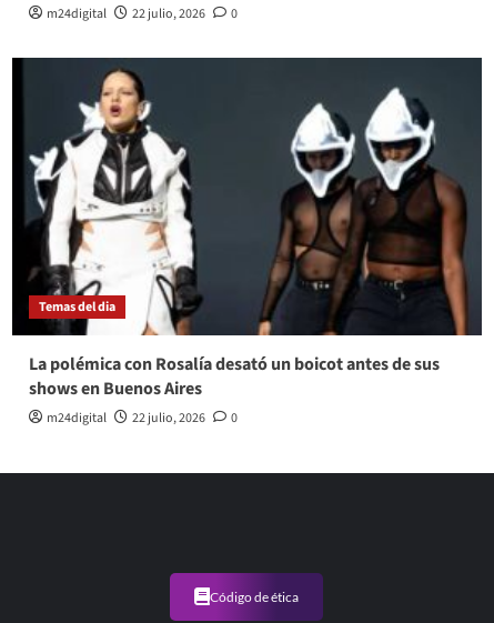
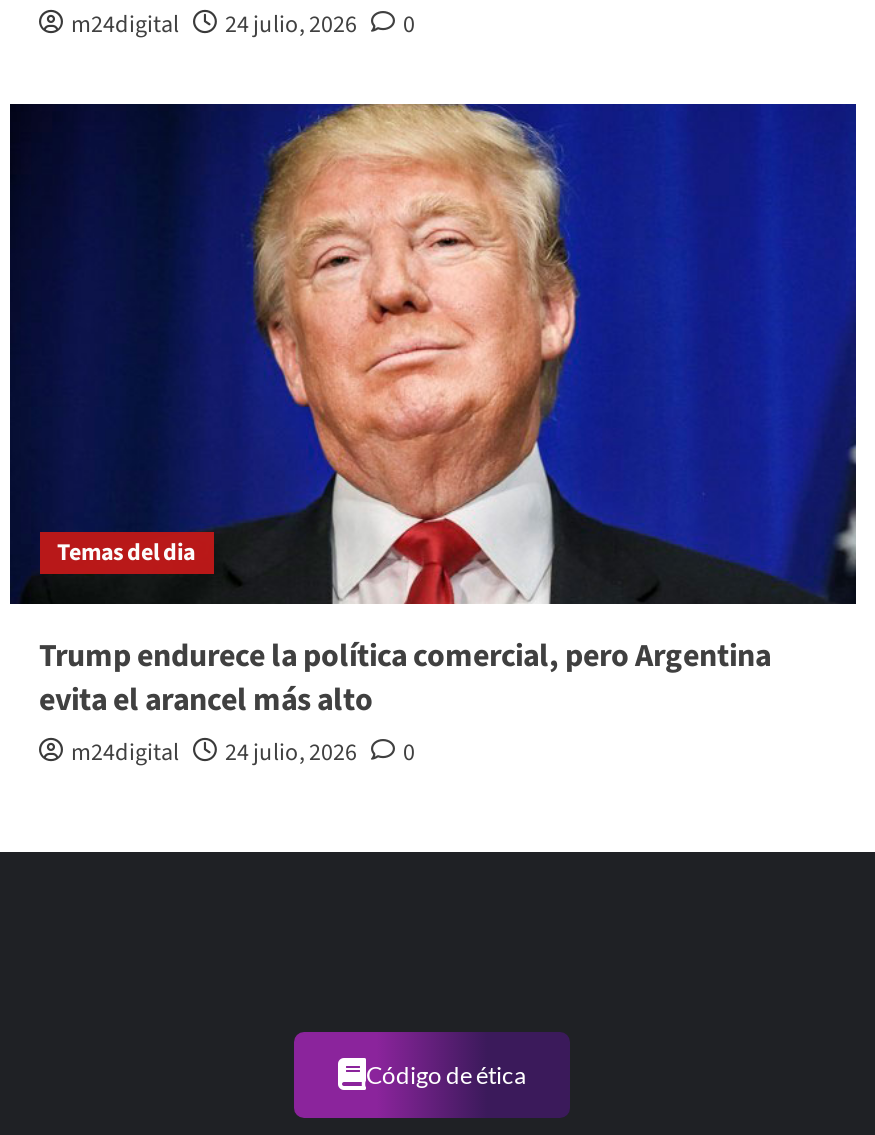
- m24digital 22 julio, 2026 0
+ m24digital 24 julio, 2026 0

- [image]
- La polémica con Rosalía desató un boicot antes de sus
- shows en Buenos Aires
+ [image]
+ Trump endurece la política comercial, pero Argentina
+ evita el arancel más alto

- m24digital 22 julio, 2026 0
+ m24digital 24 julio, 2026 0
